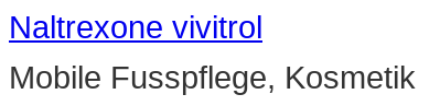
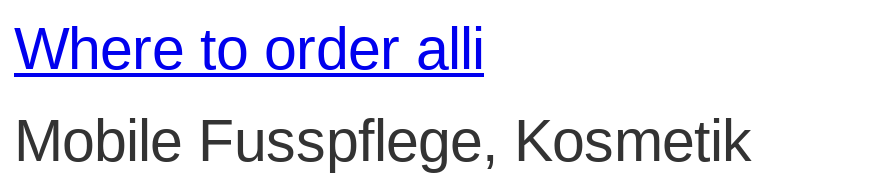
- Naltrexone vivitrol
+ Where to order alli
